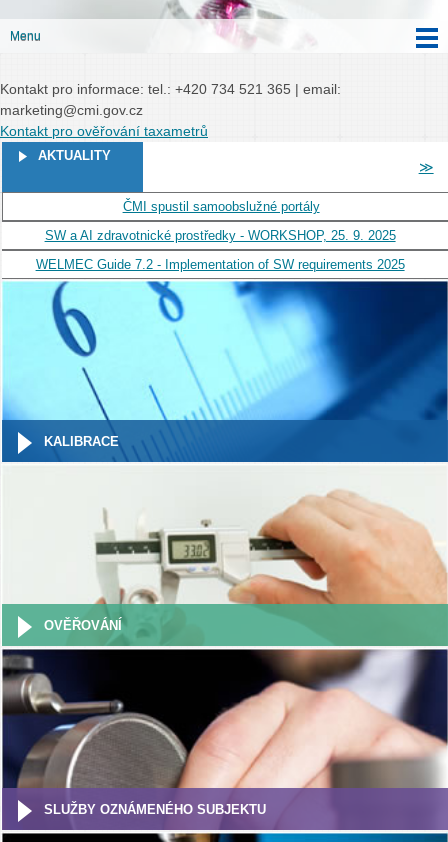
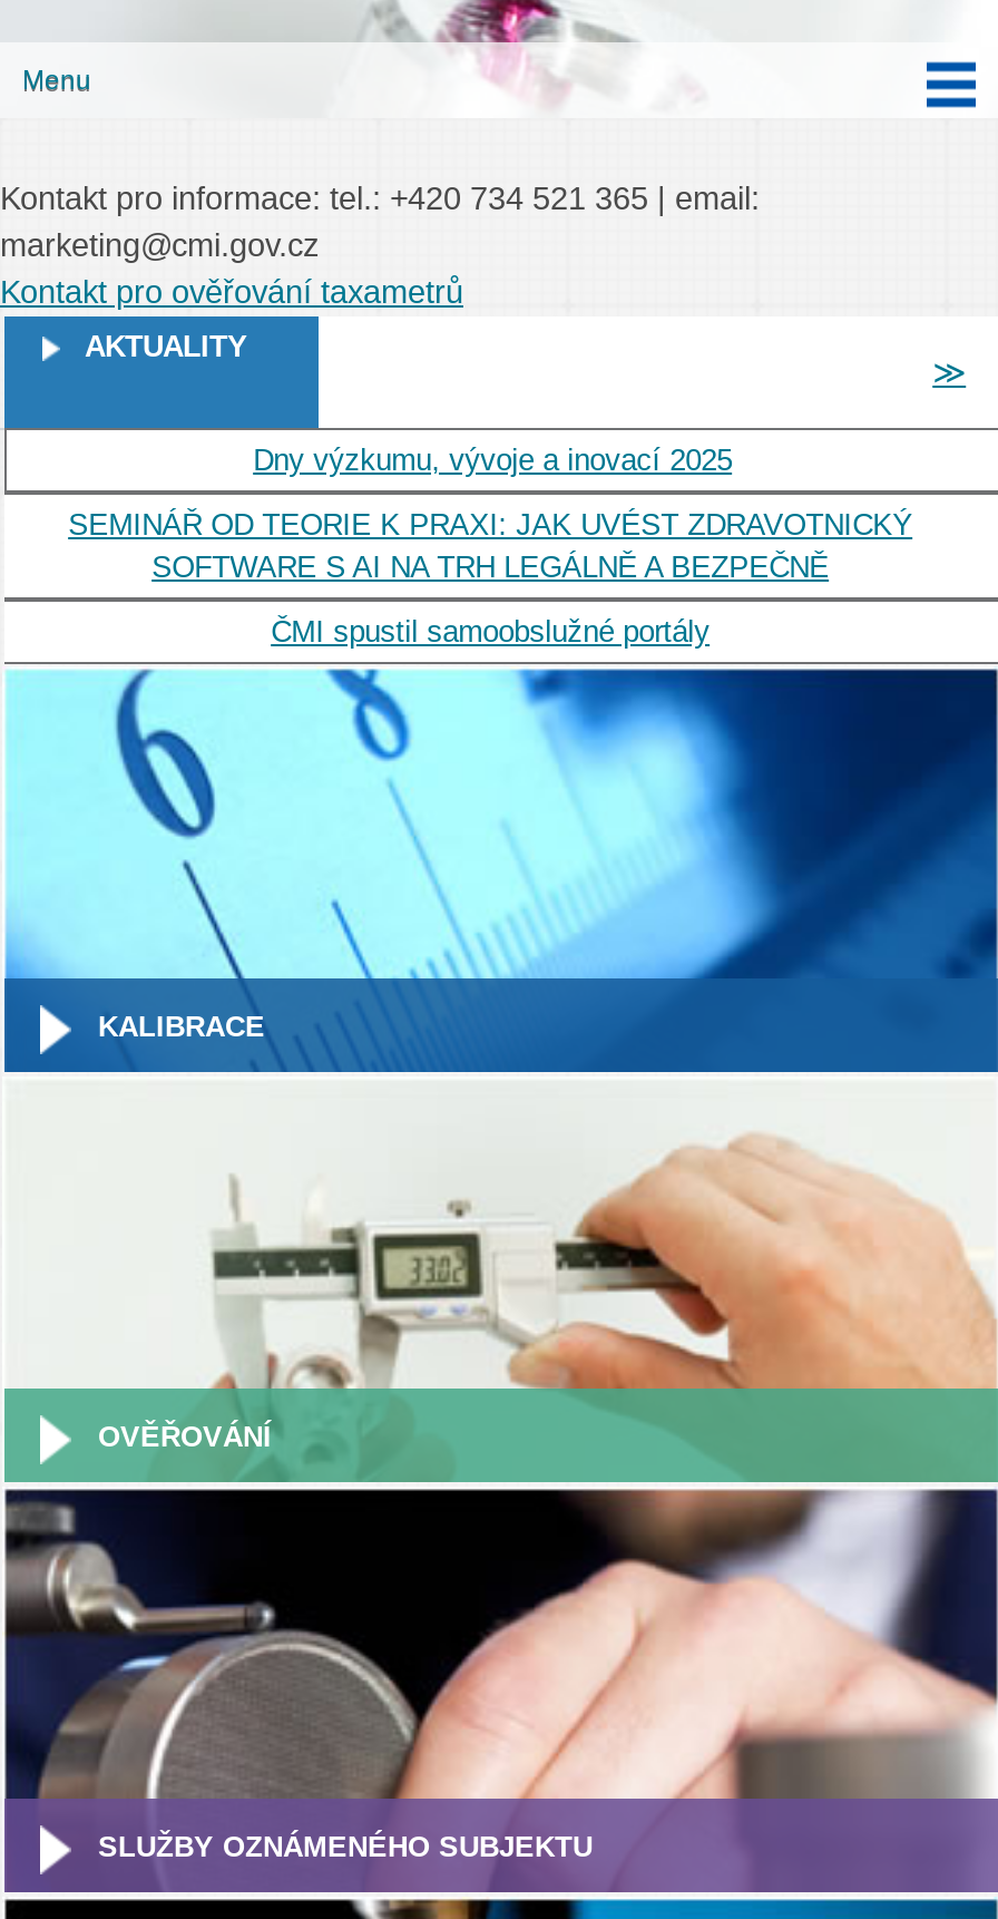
+ Dny výzkumu, vývoje a inovací 2025
+ SEMINÁŘ OD TEORIE K PRAXI: JAK UVÉST ZDRAVOTNICKÝ
+ SOFTWARE S AI NA TRH LEGÁLNĚ A BEZPEČNĚ

moved down: ČMI spustil samoobslužné portály

- SW a AI zdravotnické prostředky - WORKSHOP, 25. 9. 2025
- WELMEC Guide 7.2 - Implementation of SW requirements 2025
